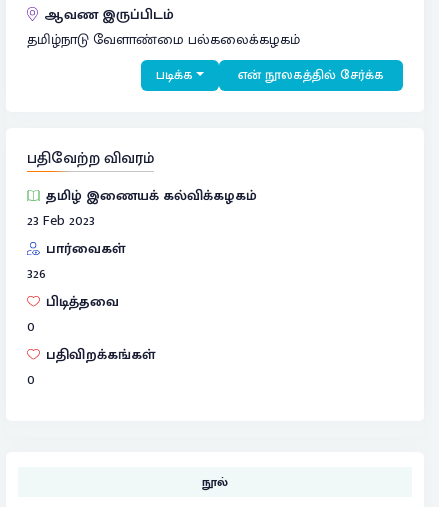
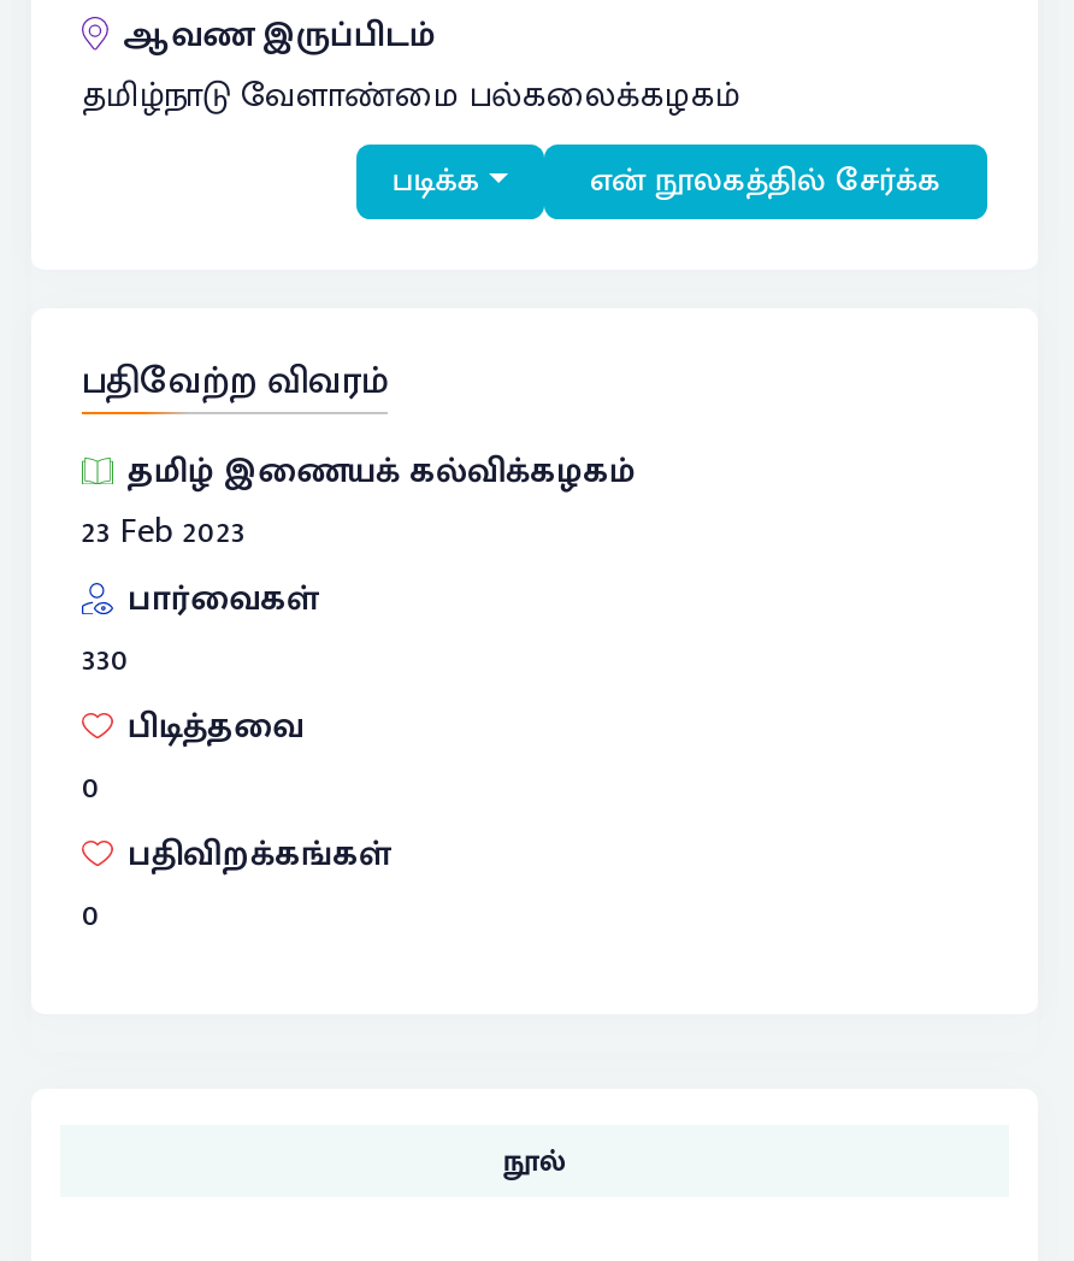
- 326
+ 330
